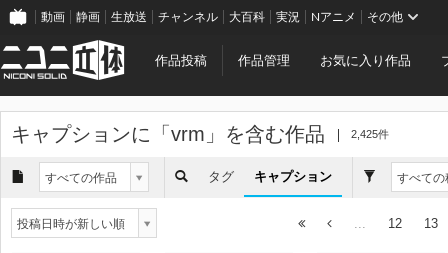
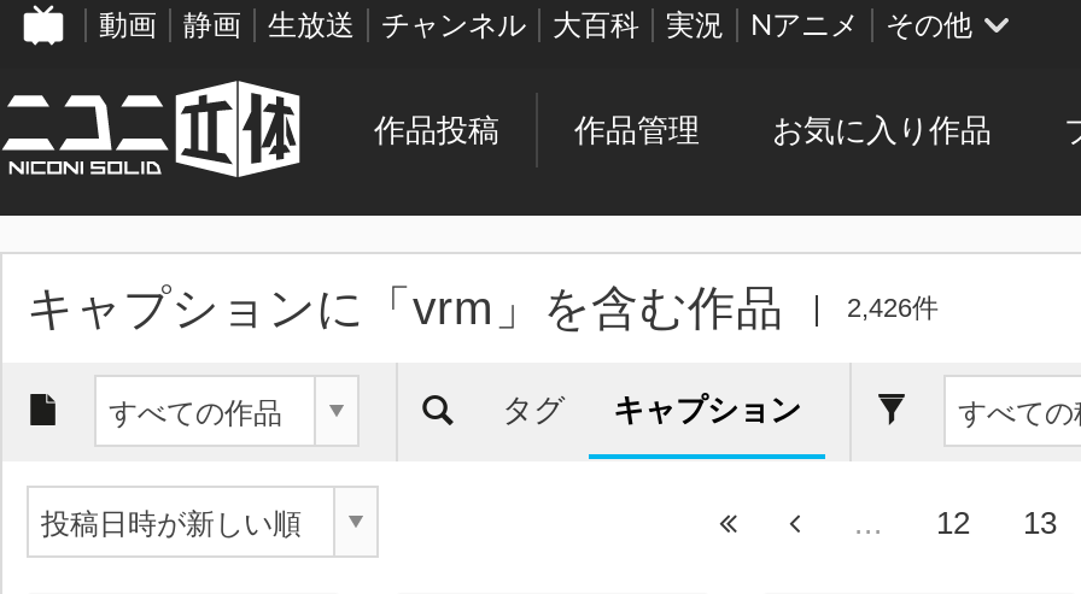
- 2,425件
+ 2,426件
